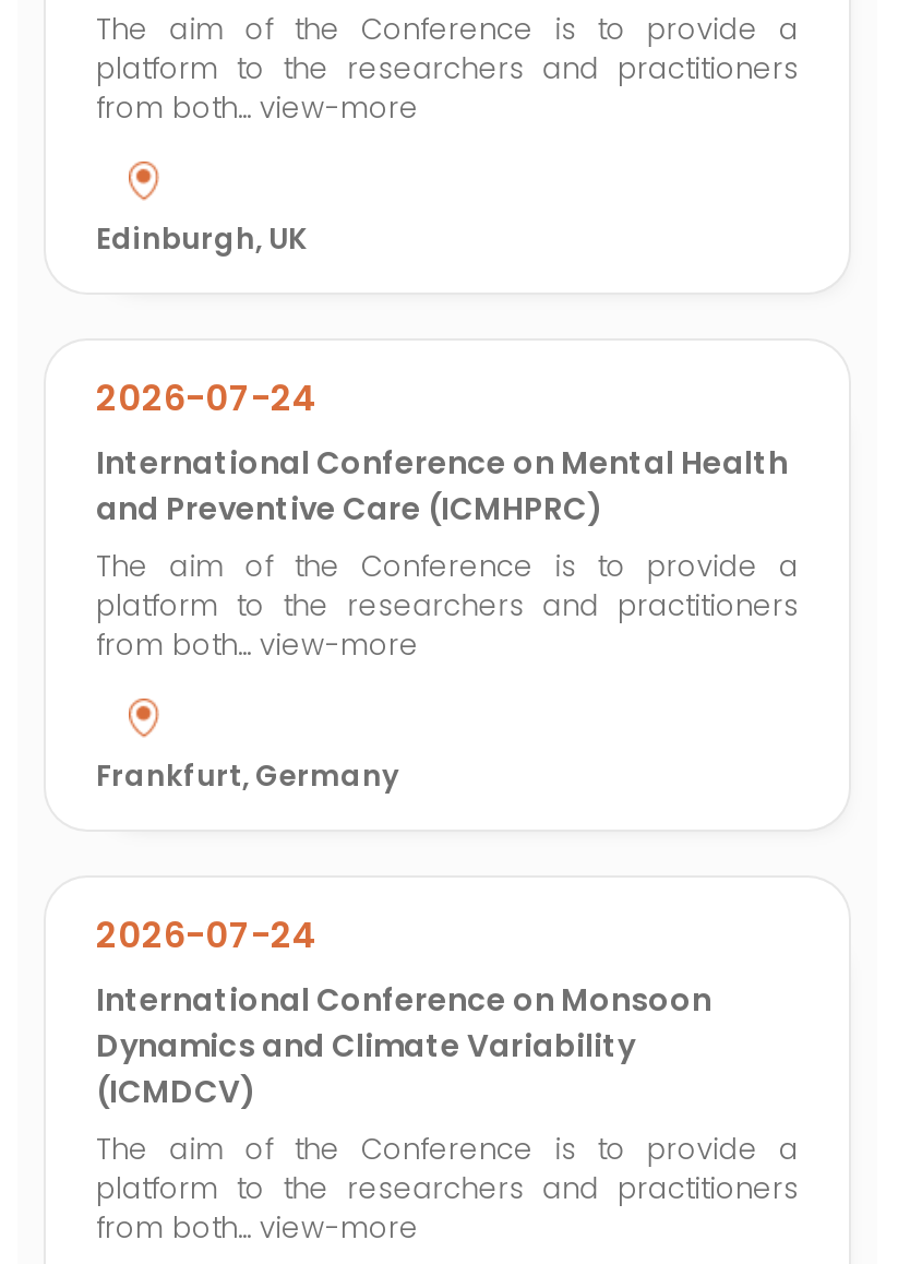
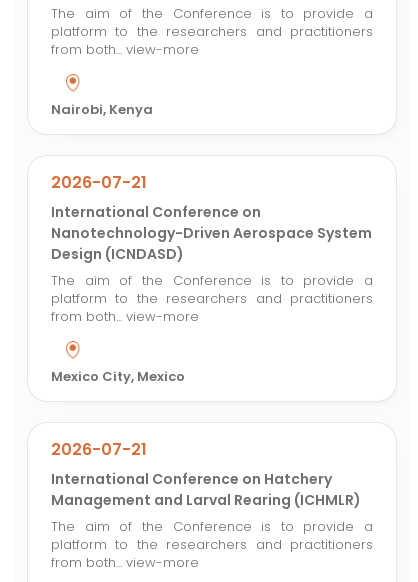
- Edinburgh, UK
+ Nairobi, Kenya

- 2026-07-24
- International Conference on Mental Health
- and Preventive Care (ICMHPRC)
+ 2026-07-21
+ International Conference on
+ Nanotechnology-Driven Aerospace System
+ Design (ICNDASD)

moved down: The aim of the Conference is to provide a | platform to the researchers and practitioners | from both... view-more

- Frankfurt, Germany
+ Mexico City, Mexico

- 2026-07-24
- International Conference on Monsoon
- Dynamics and Climate Variability
- (ICMDCV)
+ 2026-07-21
+ International Conference on Hatchery
+ Management and Larval Rearing (ICHMLR)
